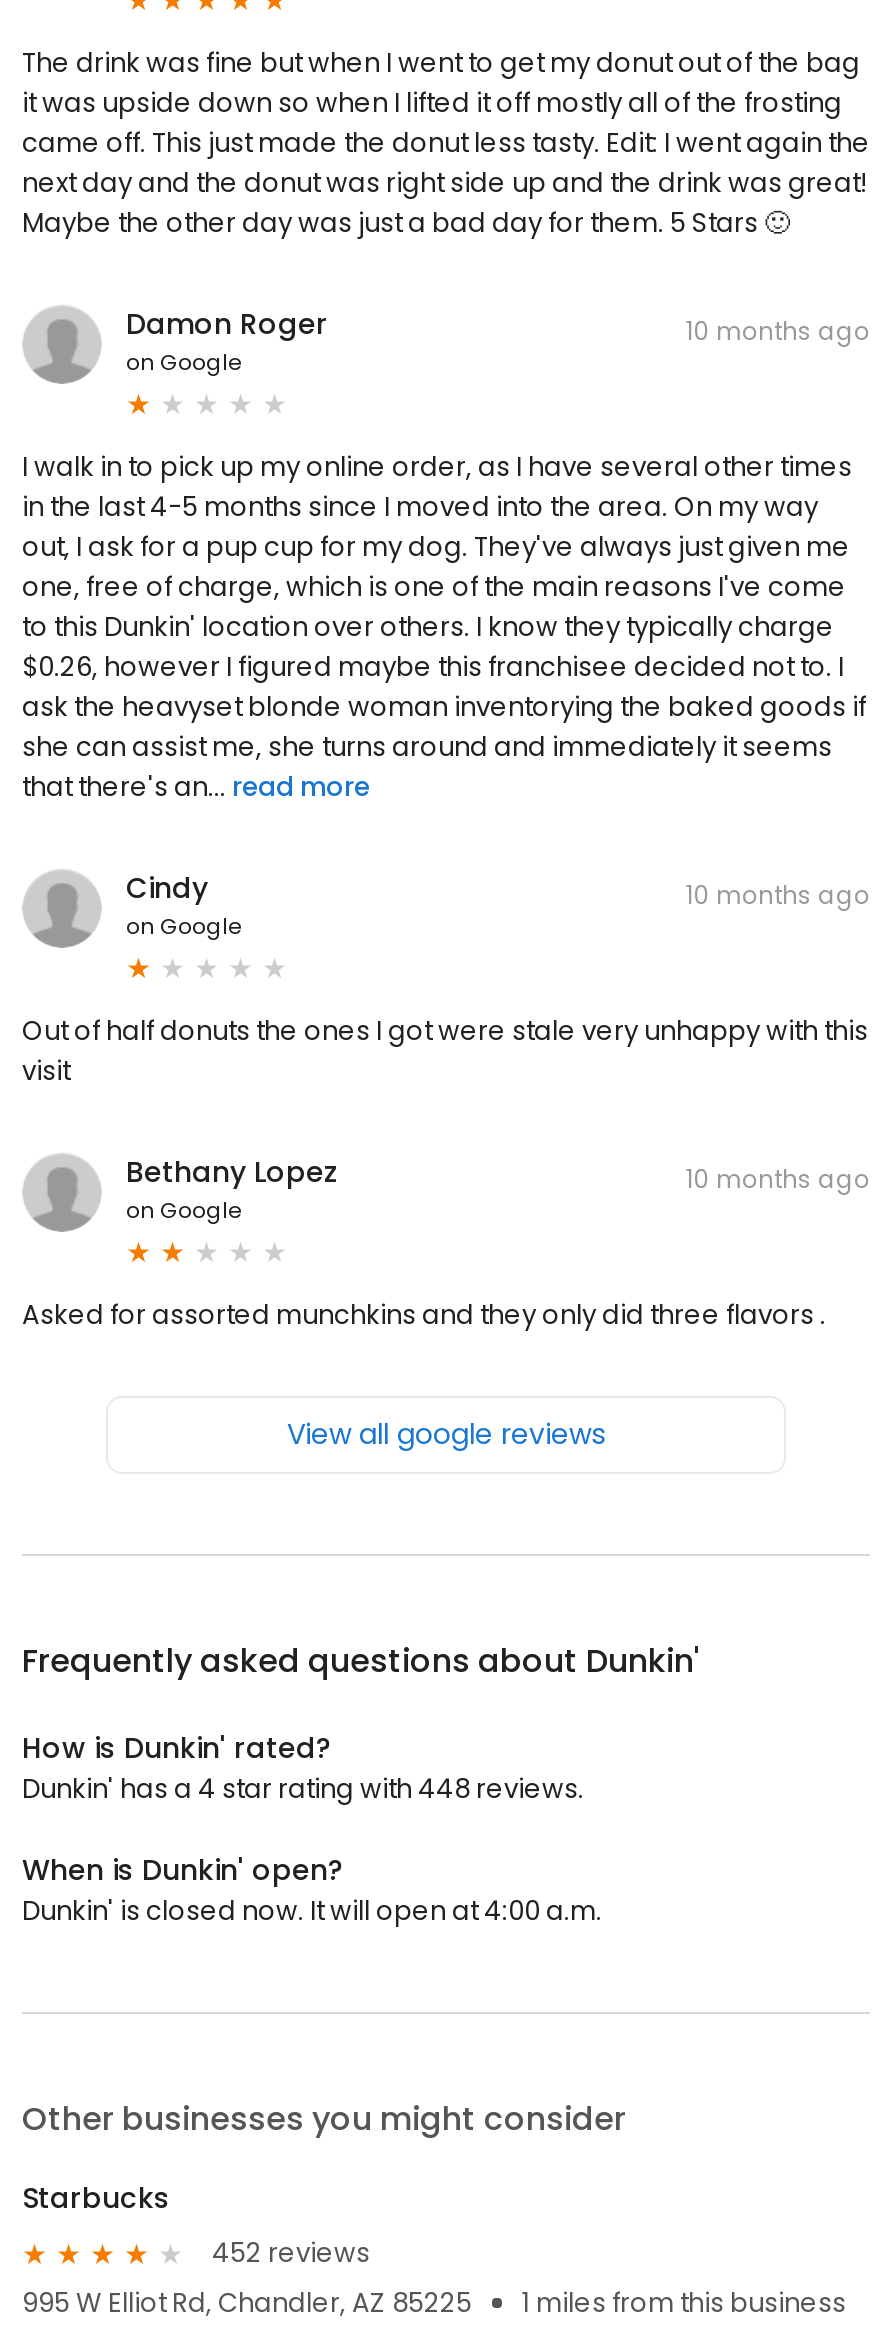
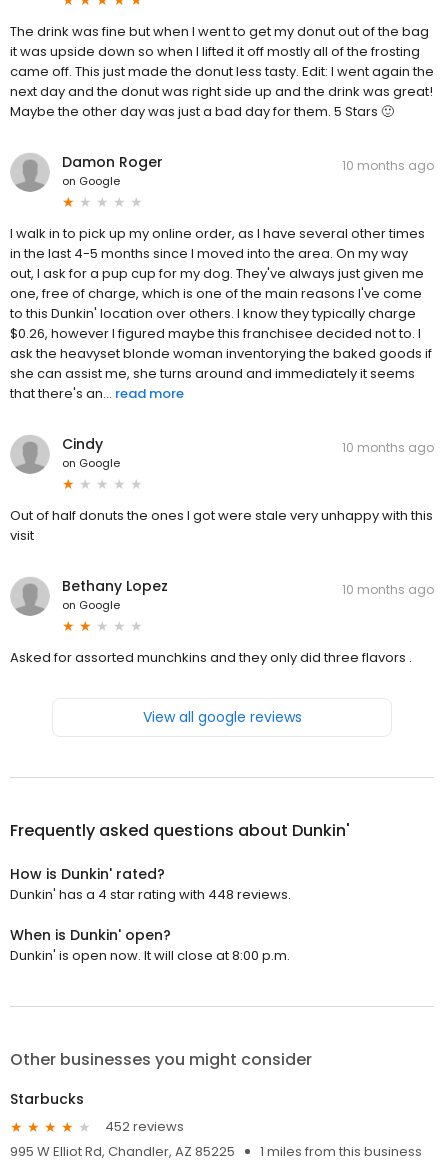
- Dunkin' is closed now. It will open at 4:00 a.m.
+ Dunkin' is open now. It will close at 8:00 p.m.
